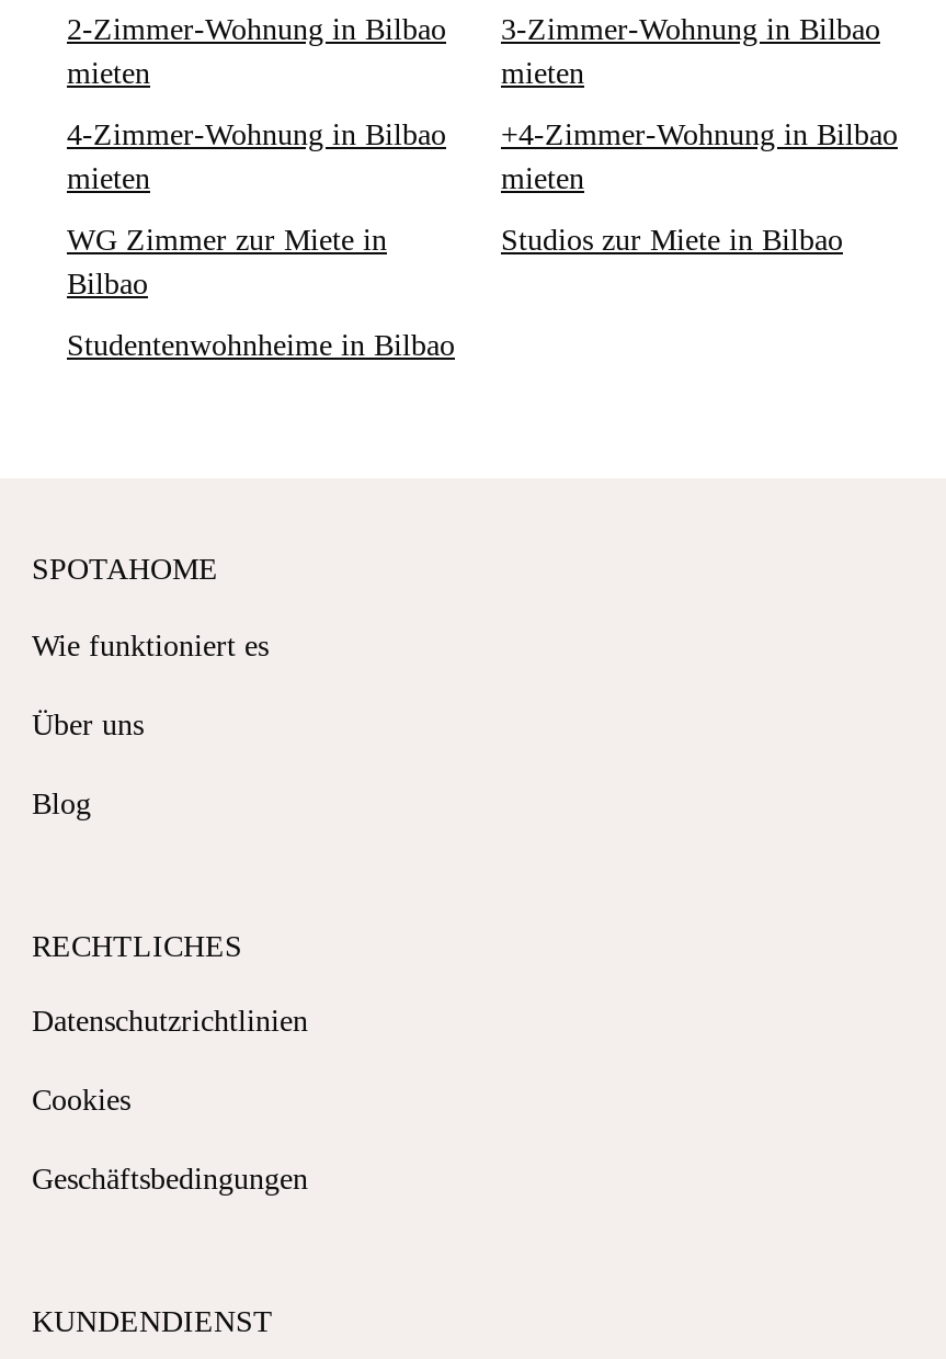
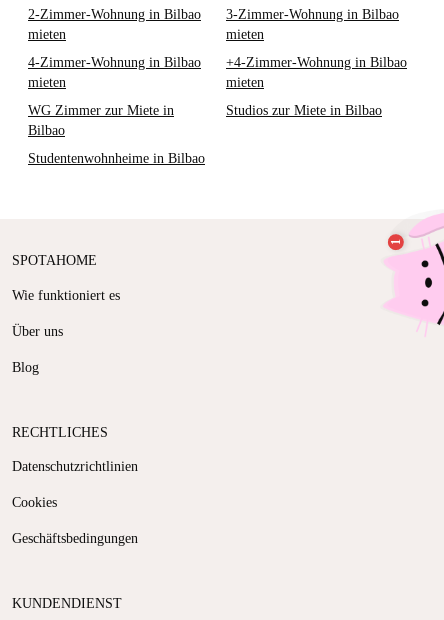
+ [image]
